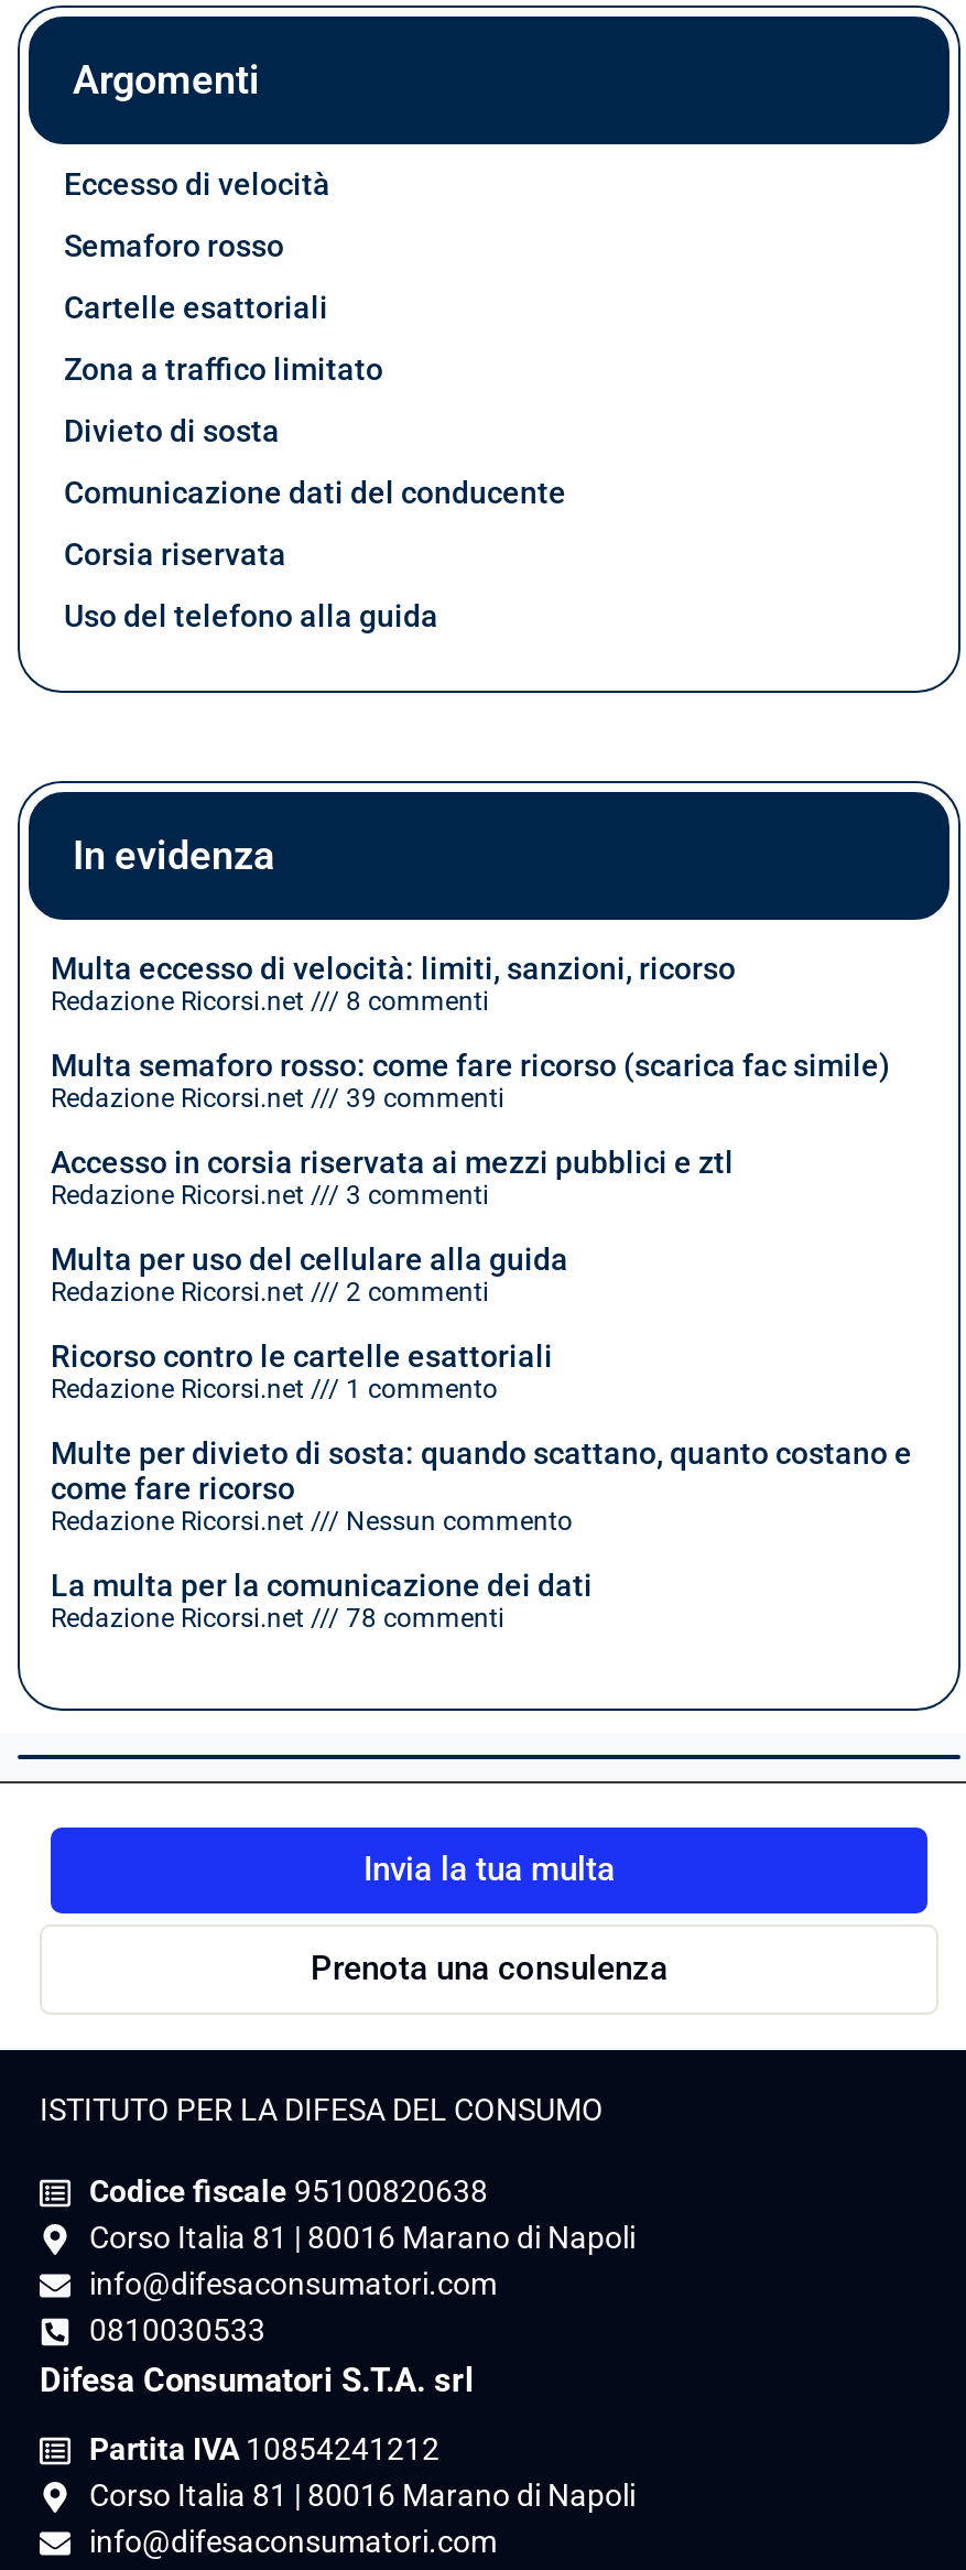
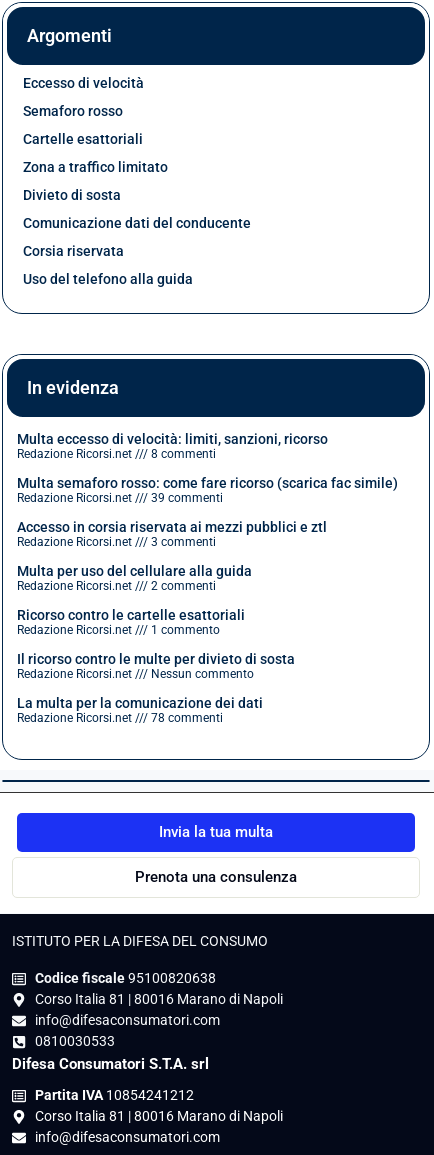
- Multe per divieto di sosta: quando scattano, quanto costano e
- come fare ricorso
+ Il ricorso contro le multe per divieto di sosta
